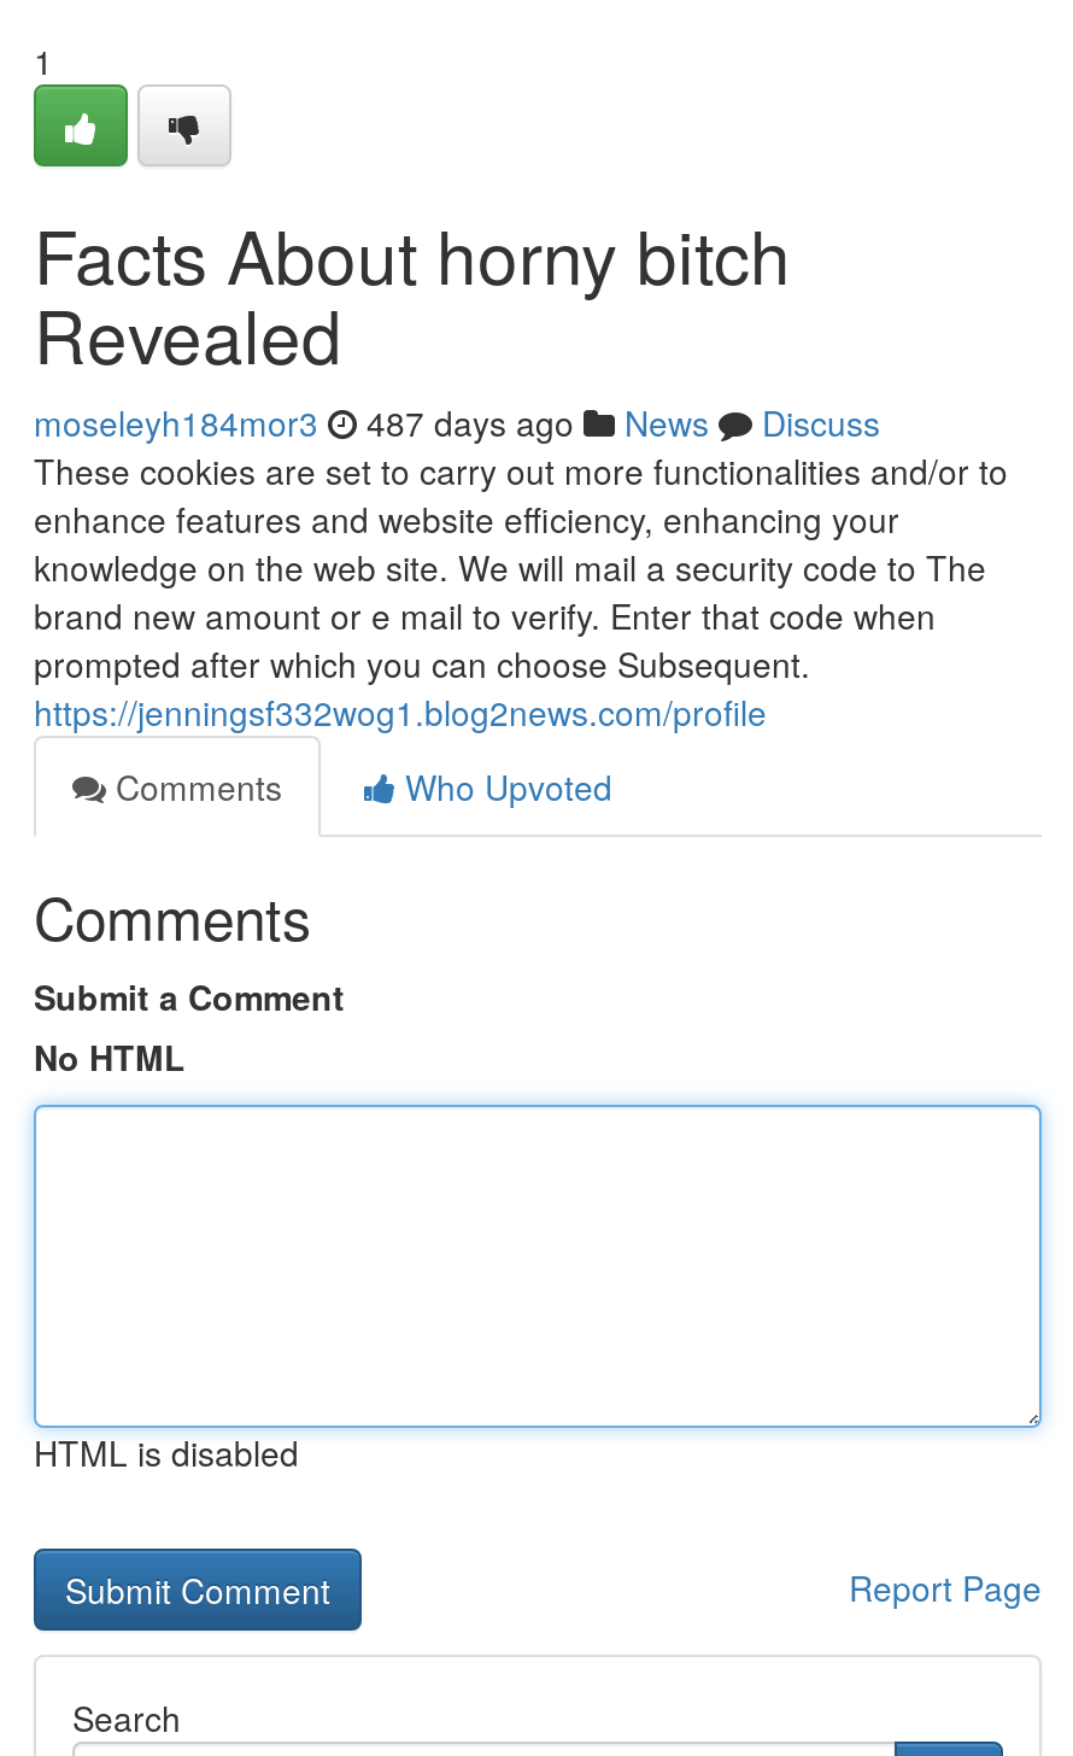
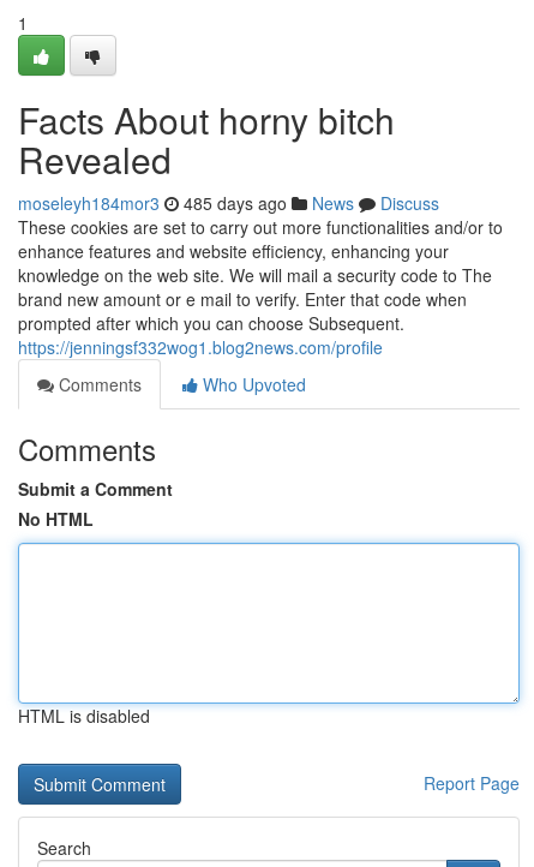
- moseleyh184mor3 487 days ago News Discuss
+ moseleyh184mor3 485 days ago News Discuss
